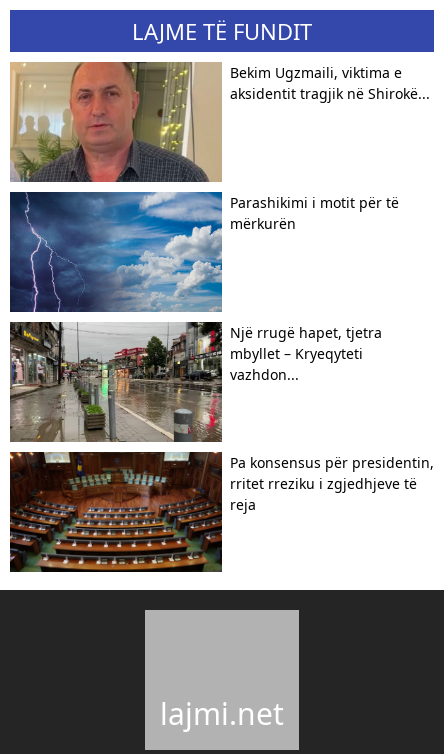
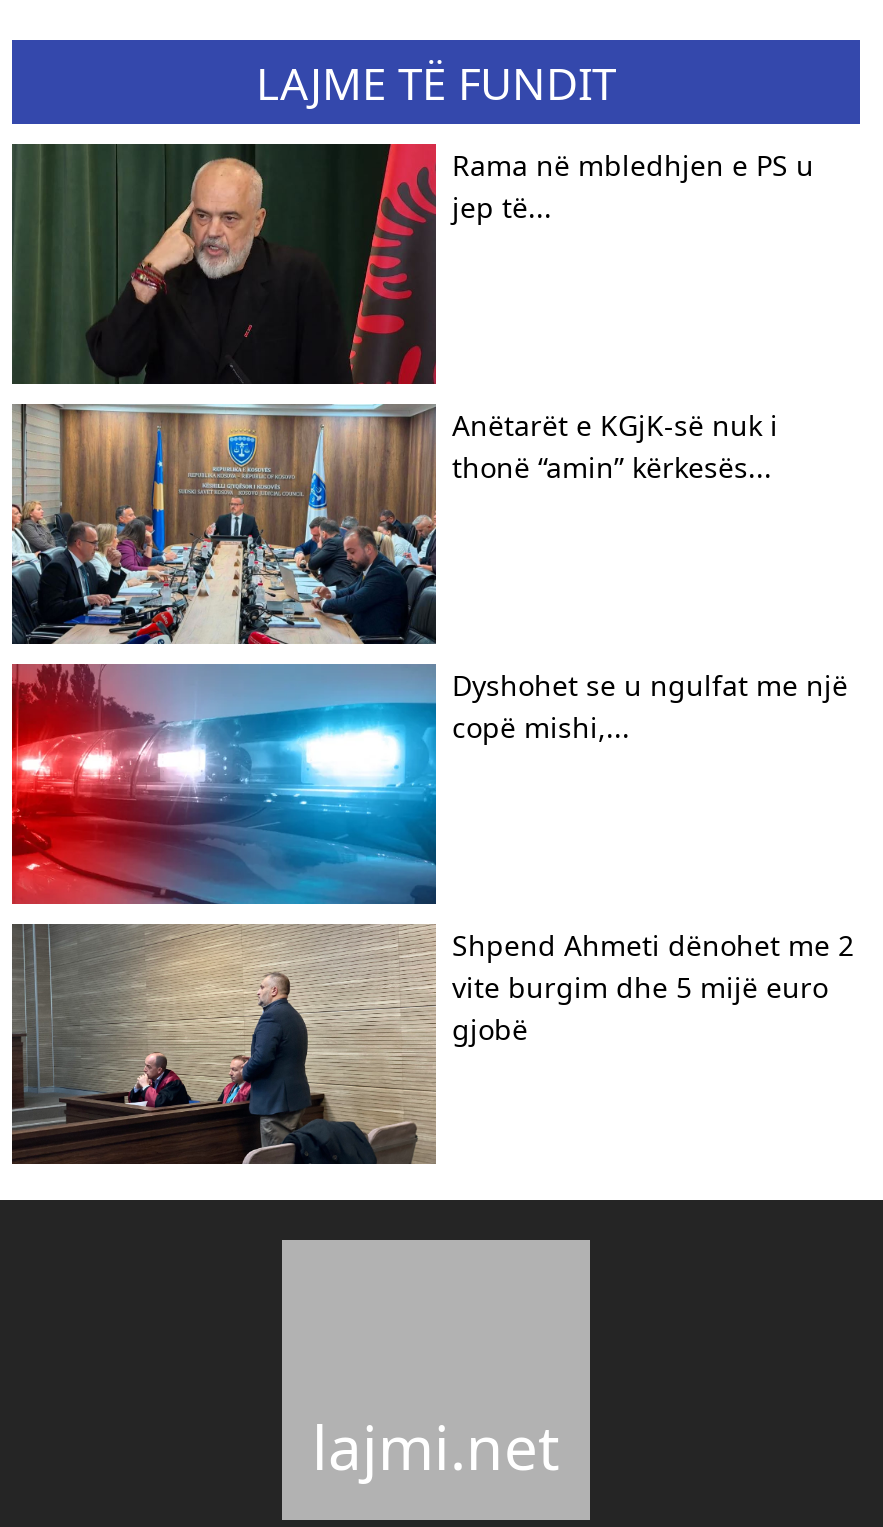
- [image]
- Bekim Ugzmaili, viktima e
- aksidentit tragjik në Shirokë...
+ [image]
+ Rama në mbledhjen e PS u
+ jep të...

- [image]
- Parashikimi i motit për të
- mërkurën
+ [image]
+ Anëtarët e KGjK-së nuk i
+ thonë “amin” kërkesës...

- [image]
- Një rrugë hapet, tjetra
- mbyllet – Kryeqyteti
- vazhdon...
+ [image]
+ Dyshohet se u ngulfat me një
+ copë mishi,...

- [image]
- Pa konsensus për presidentin,
- rritet rreziku i zgjedhjeve të
- reja
+ [image]
+ Shpend Ahmeti dënohet me 2
+ vite burgim dhe 5 mijë euro
+ gjobë
